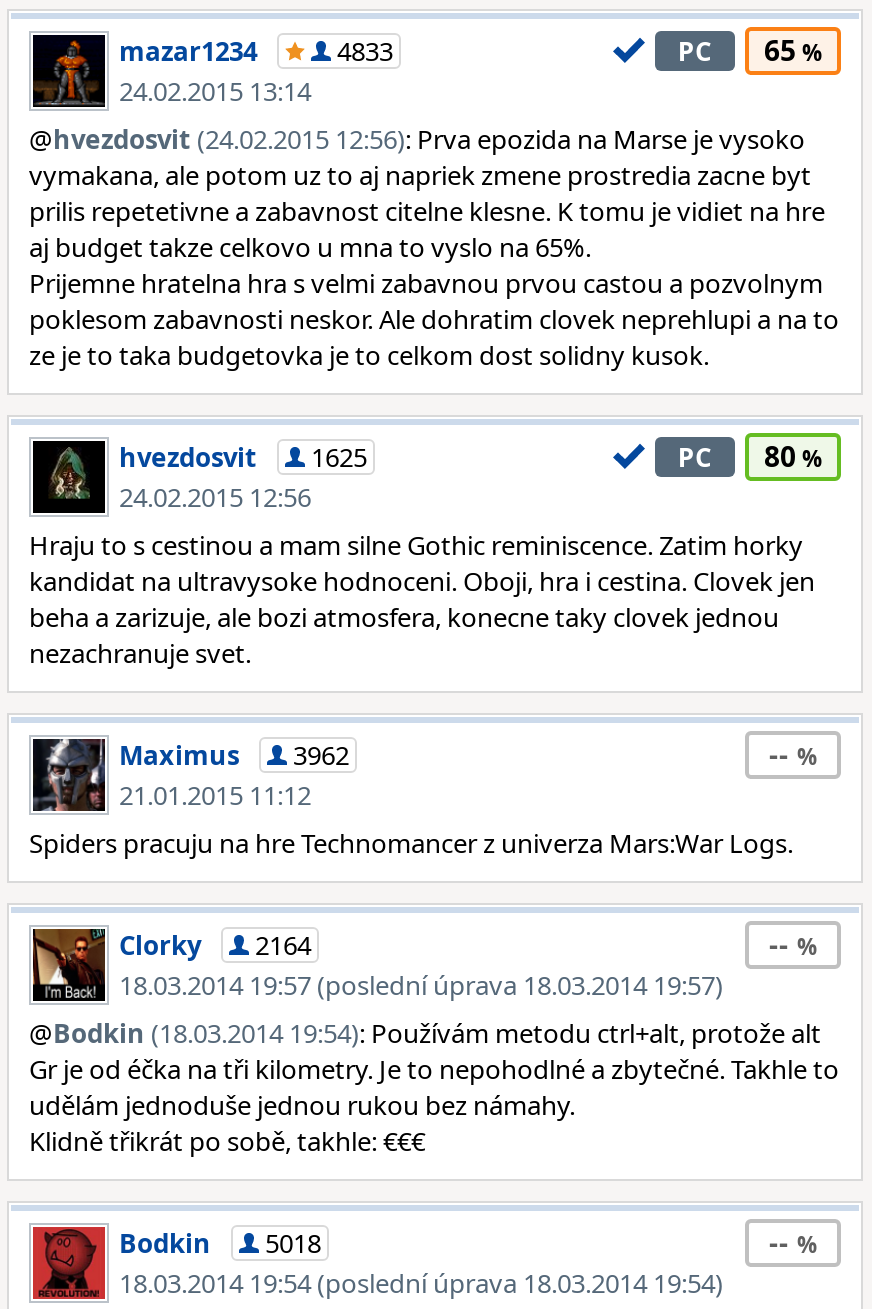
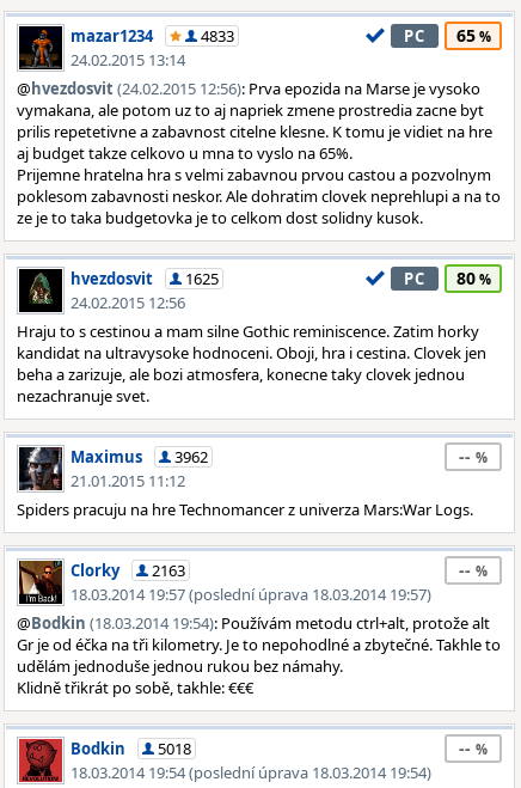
- Clorky 2164
+ Clorky 2163
